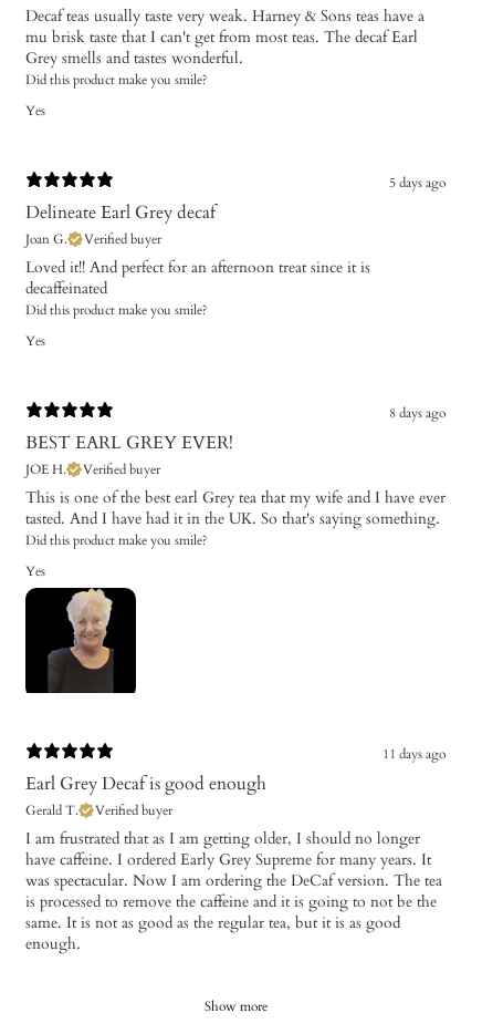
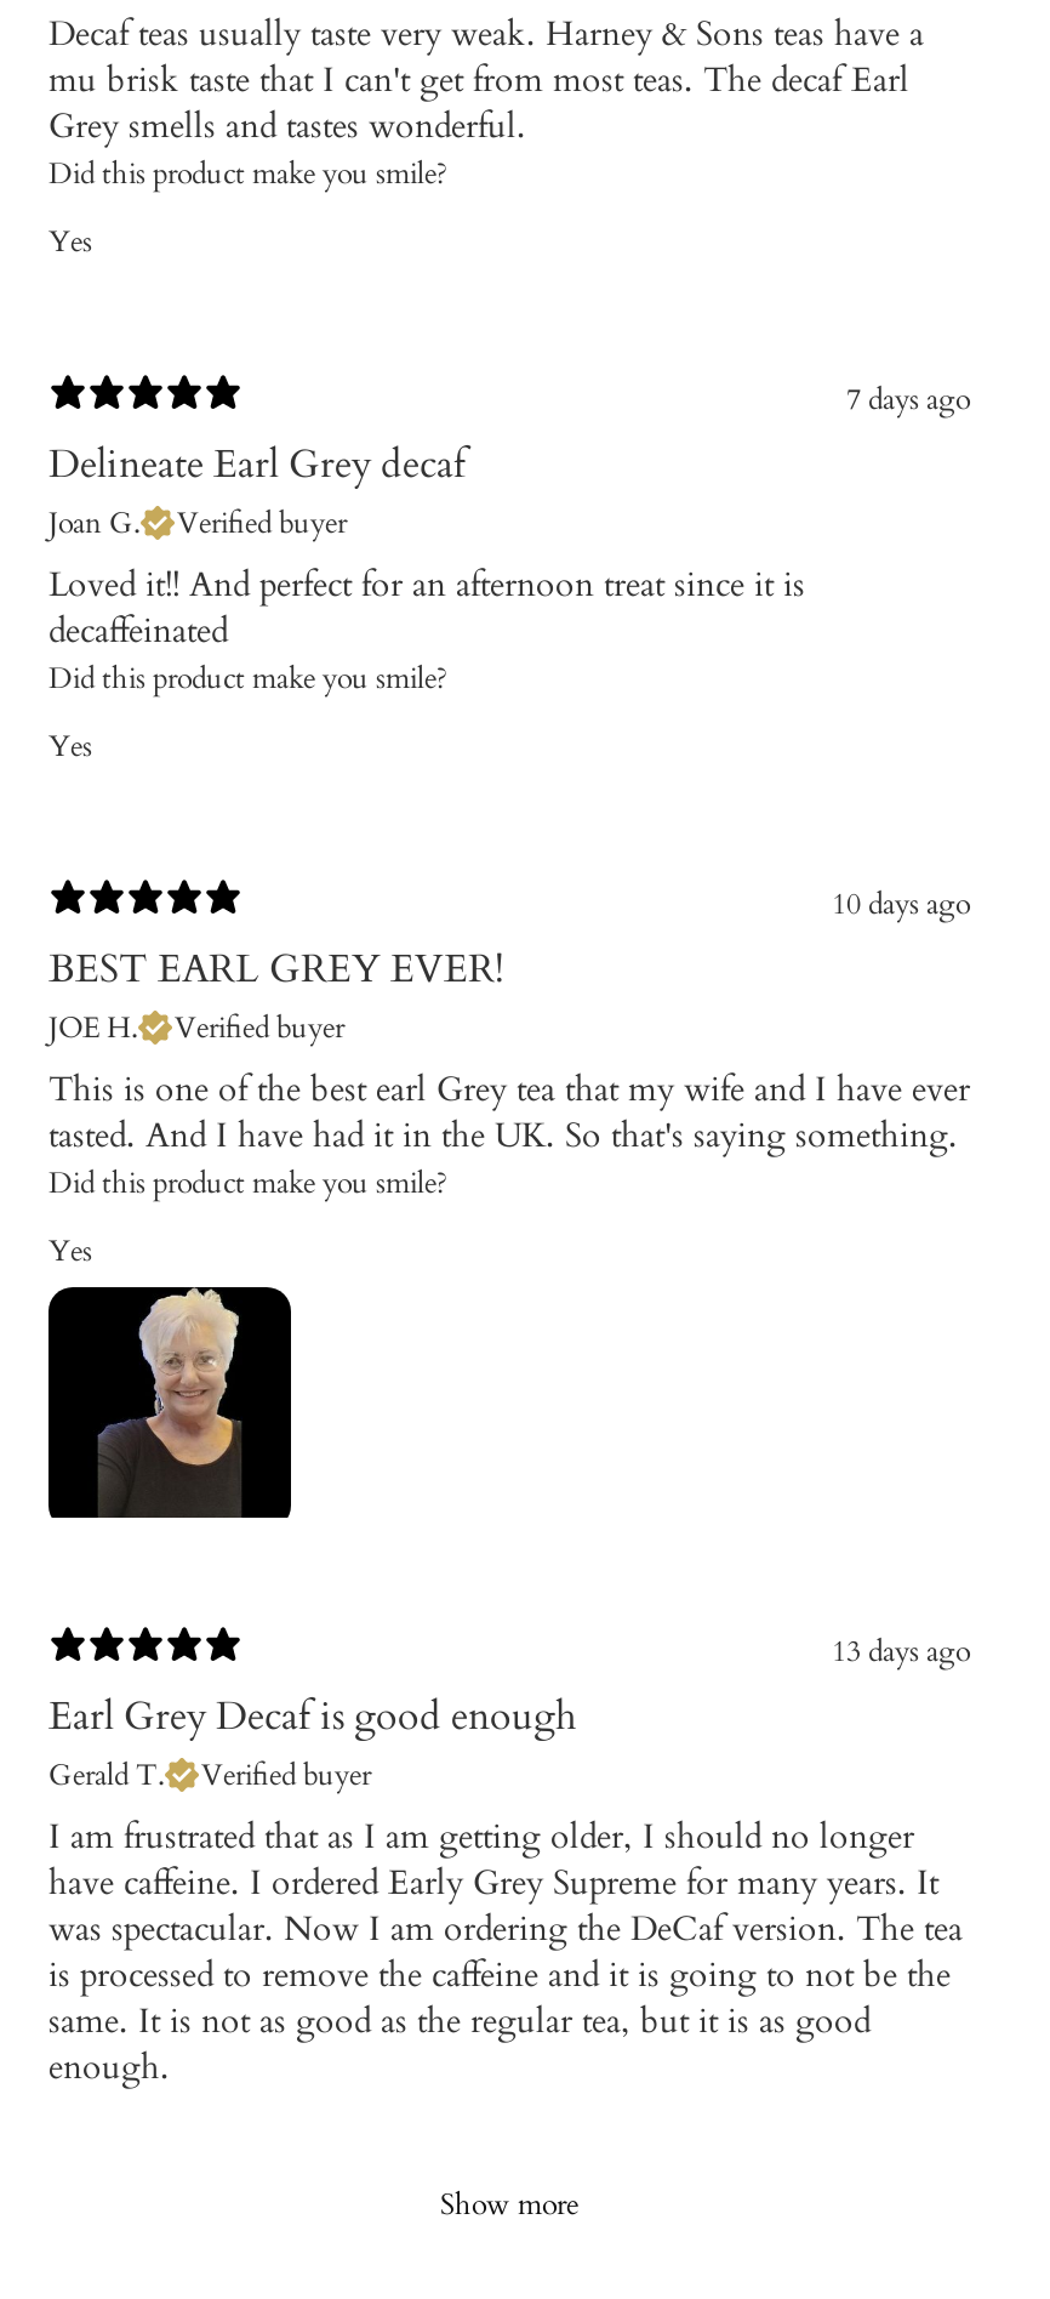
- 5 days ago
+ 7 days ago

- 8 days ago
+ 10 days ago

- 11 days ago
+ 13 days ago
